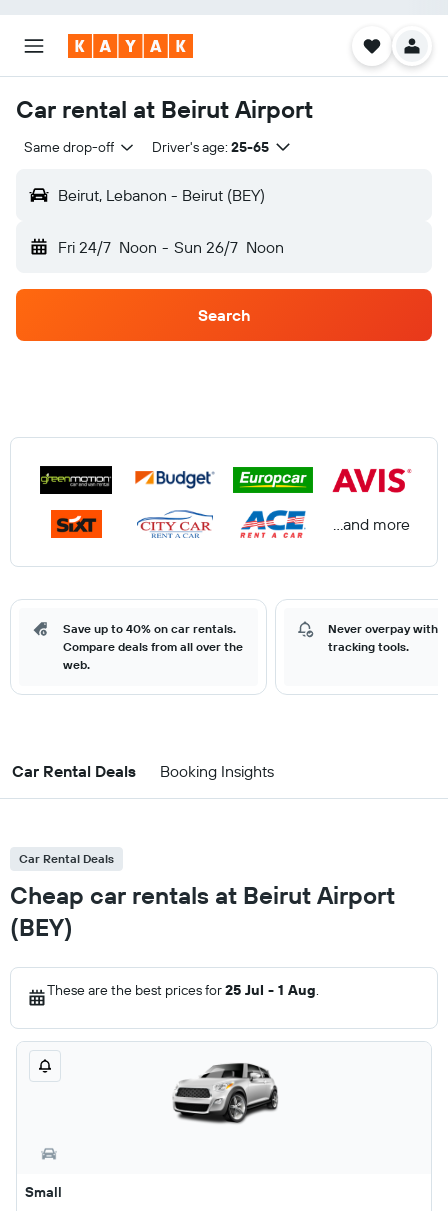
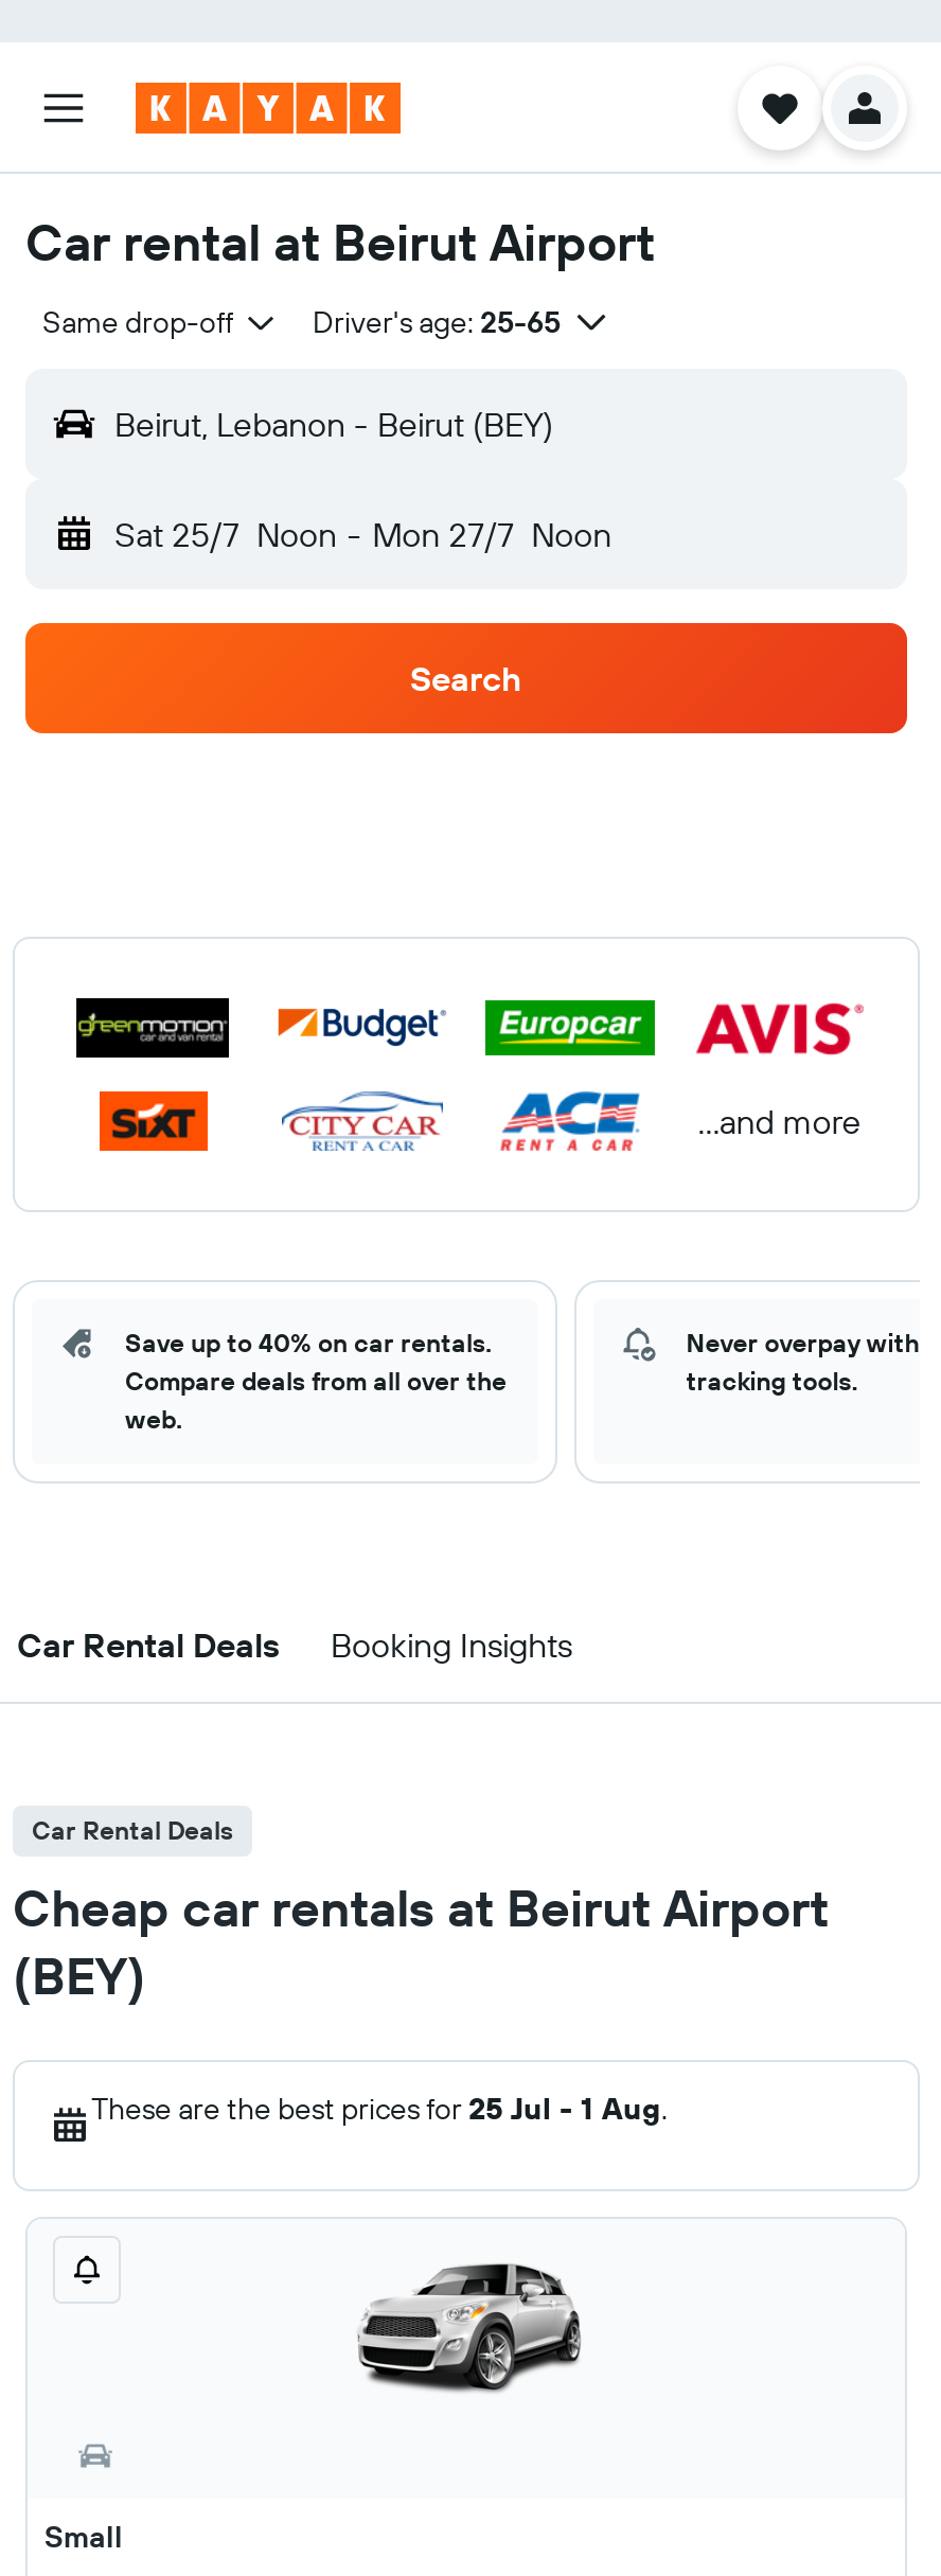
- Fri 24/7 Noon - Sun 26/7 Noon
+ Sat 25/7 Noon - Mon 27/7 Noon
